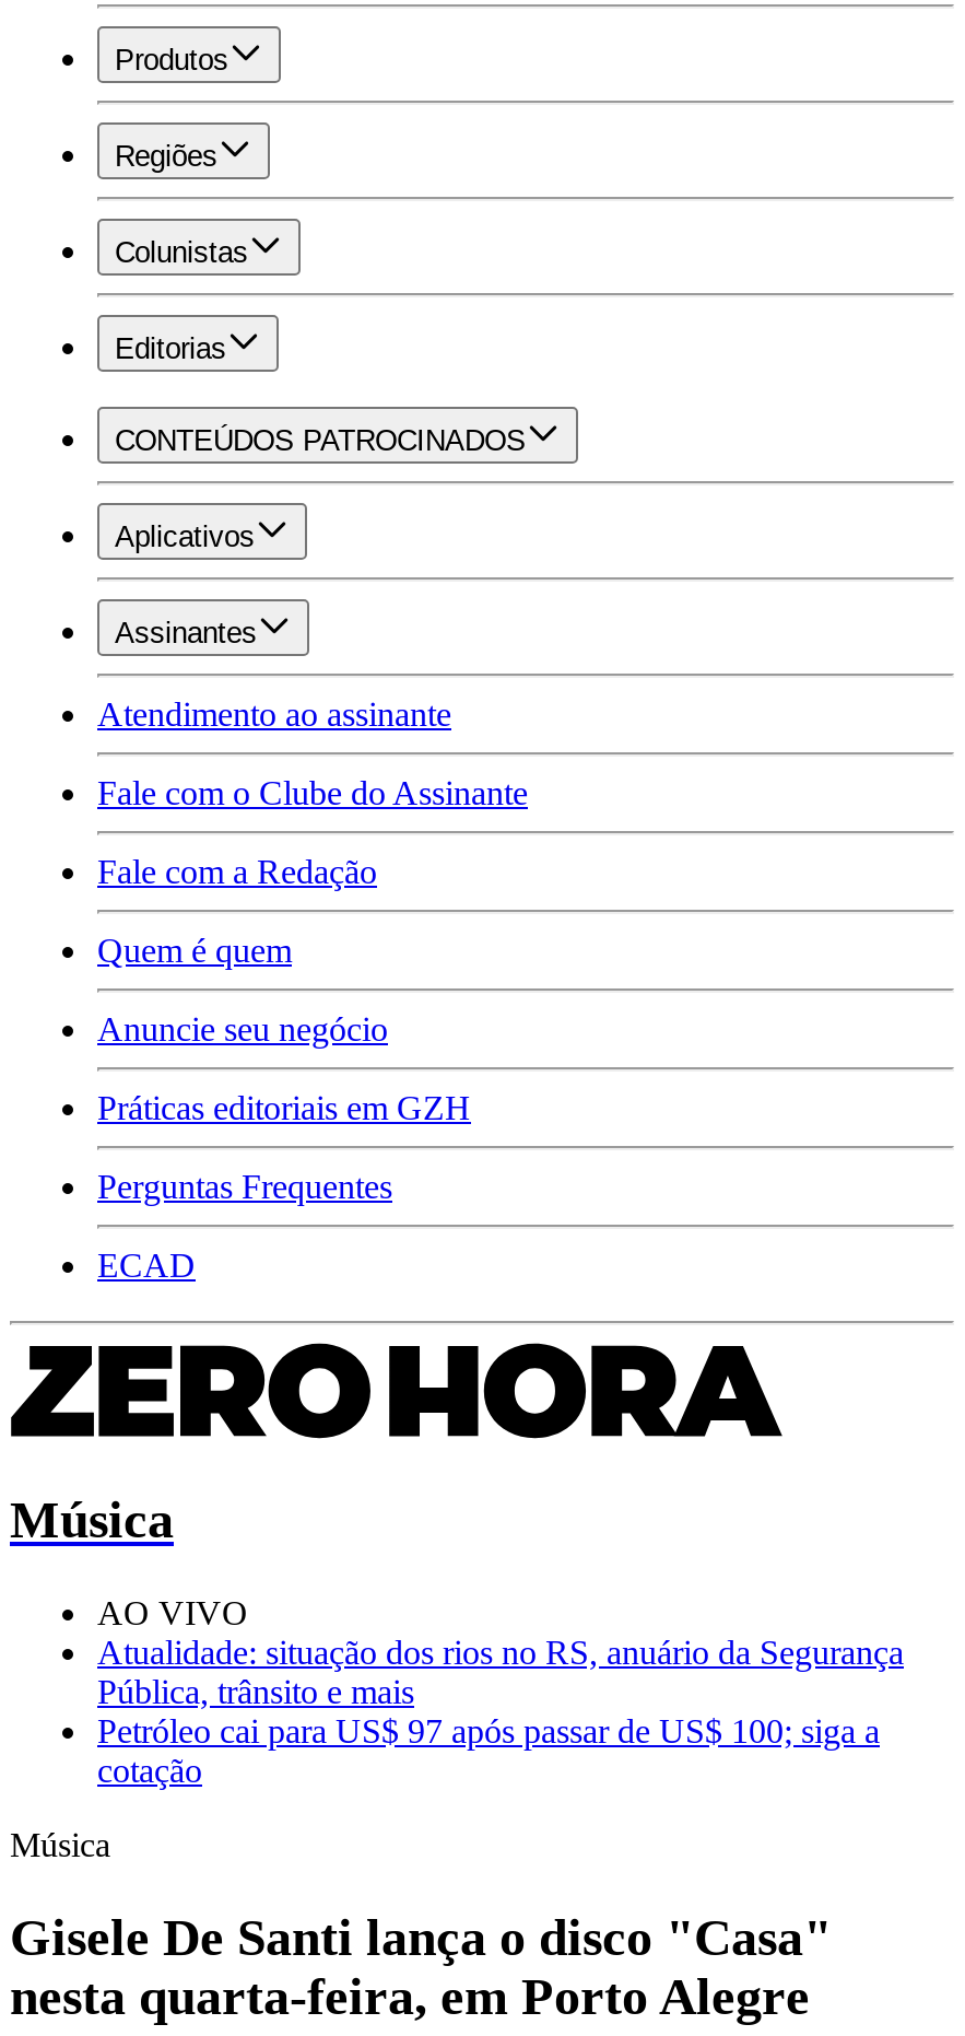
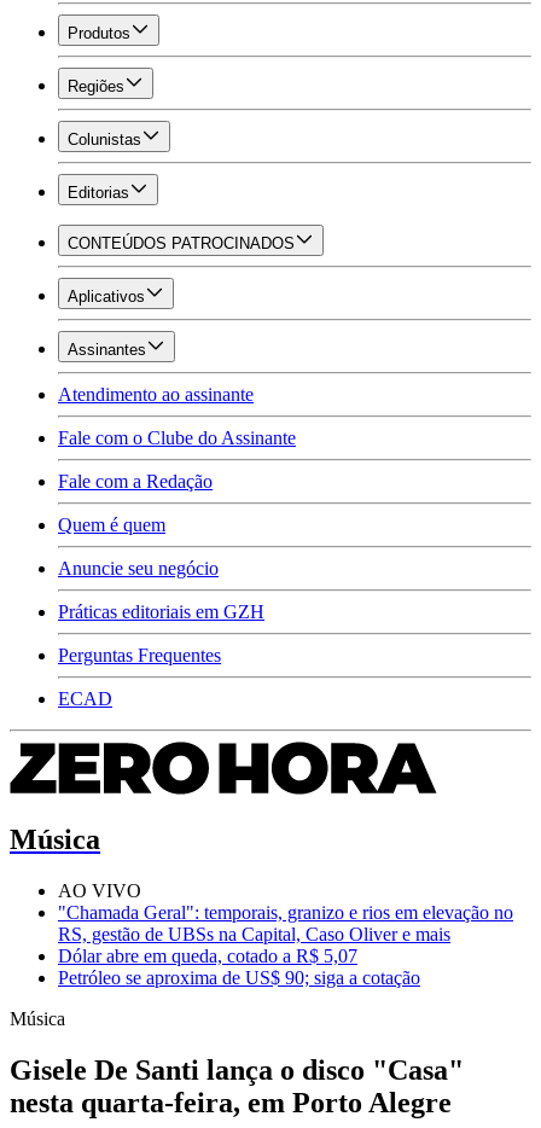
- Atualidade: situação dos rios no RS, anuário da Segurança
- Pública, trânsito e mais
- Petróleo cai para US$ 97 após passar de US$ 100; siga a
- cotação
+ "Chamada Geral": temporais, granizo e rios em elevação no
+ RS, gestão de UBSs na Capital, Caso Oliver e mais
+ Dólar abre em queda, cotado a R$ 5,07
+ Petróleo se aproxima de US$ 90; siga a cotação
